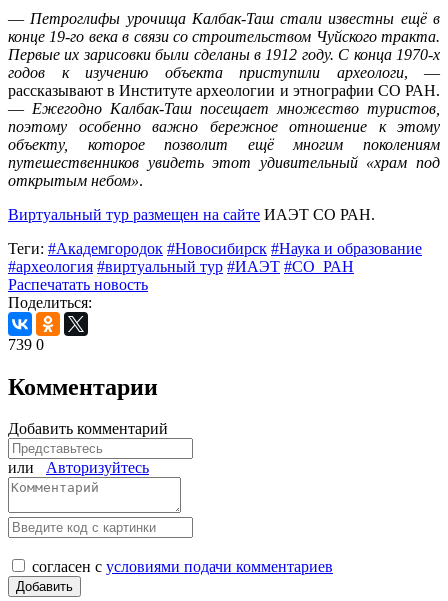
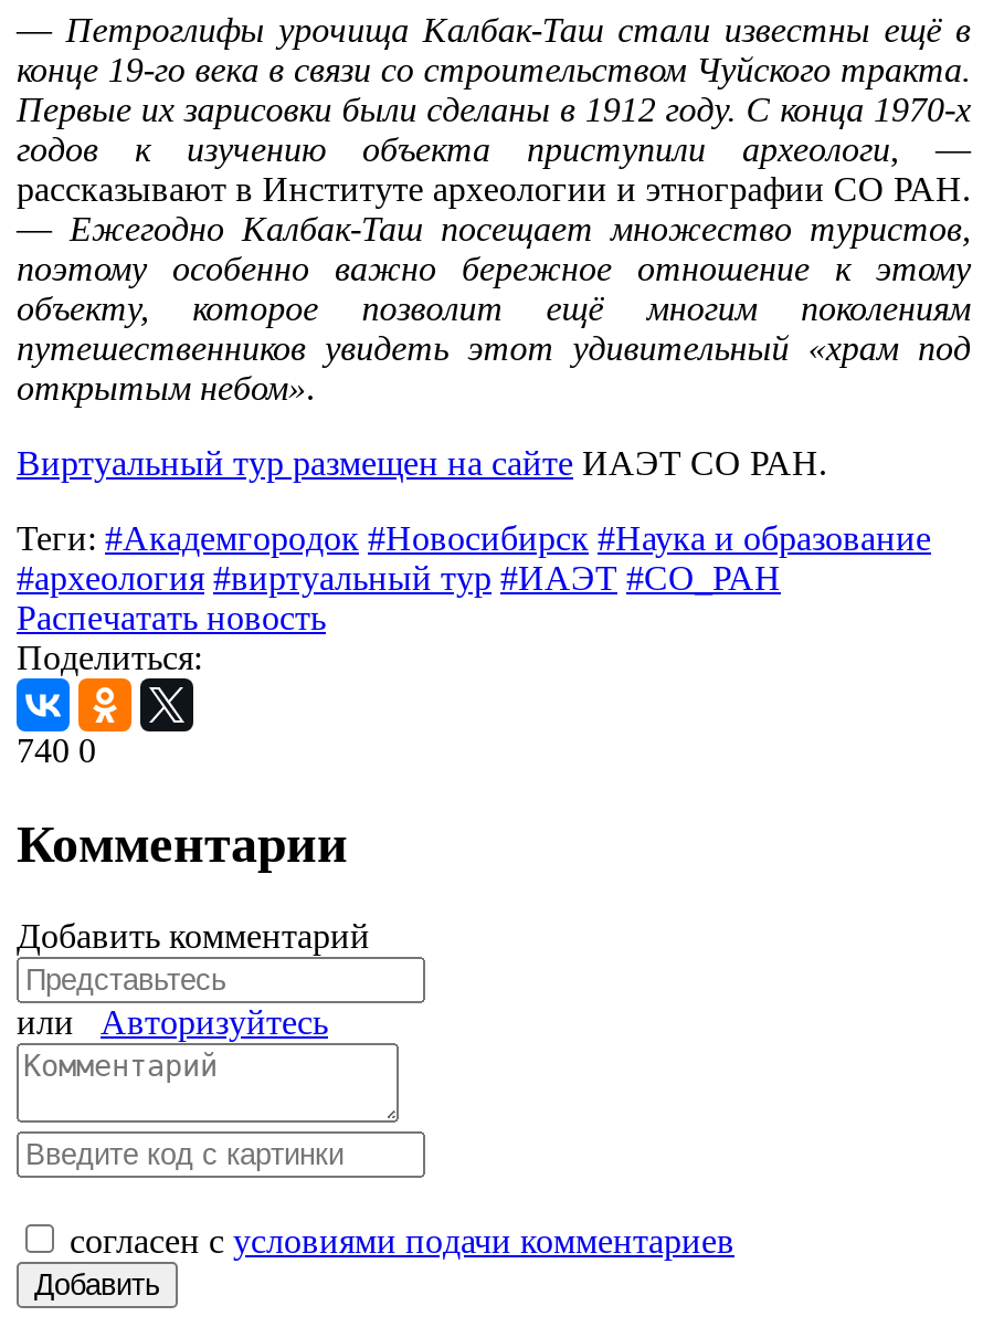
- 739 0
+ 740 0
